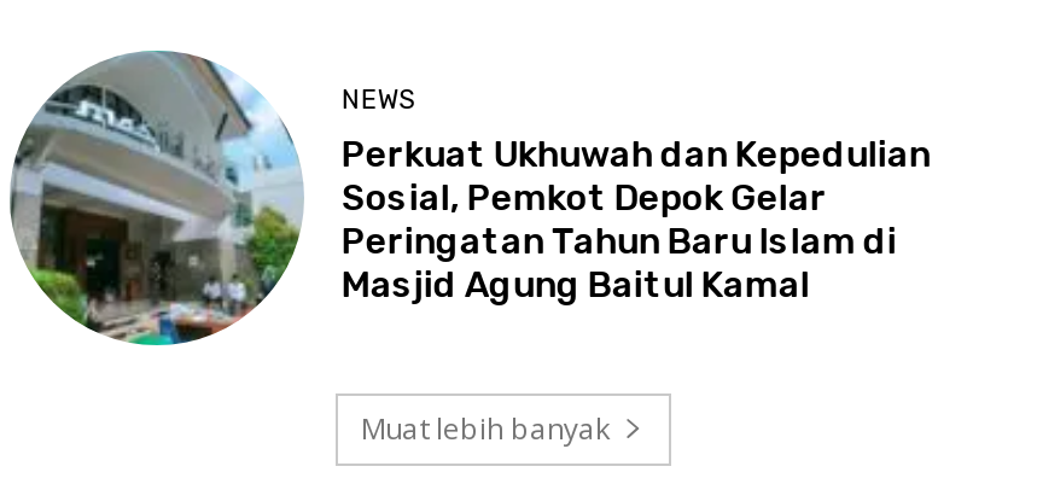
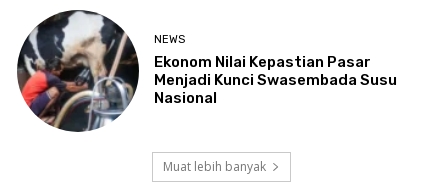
- [image]
- Perkuat Ukhuwah dan Kepedulian
- Sosial, Pemkot Depok Gelar
- Peringatan Tahun Baru Islam di
- Masjid Agung Baitul Kamal
+ [image]
+ Ekonom Nilai Kepastian Pasar
+ Menjadi Kunci Swasembada Susu
+ Nasional
